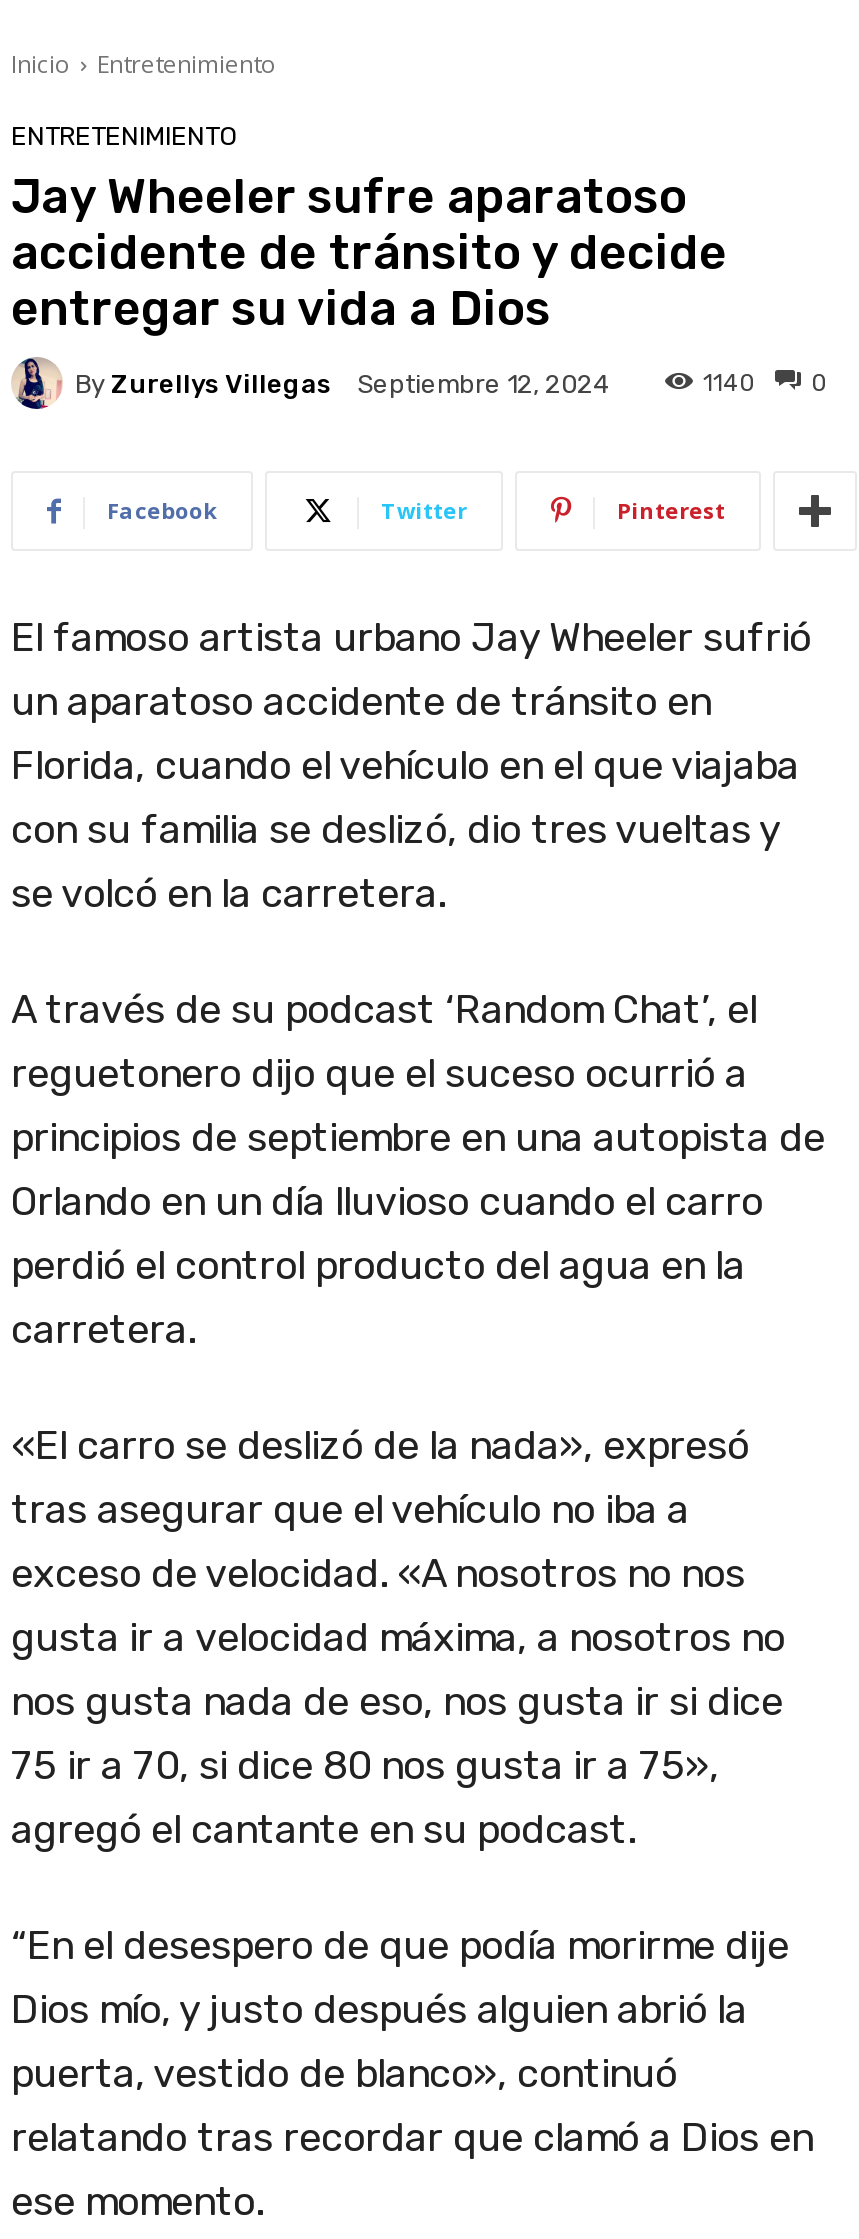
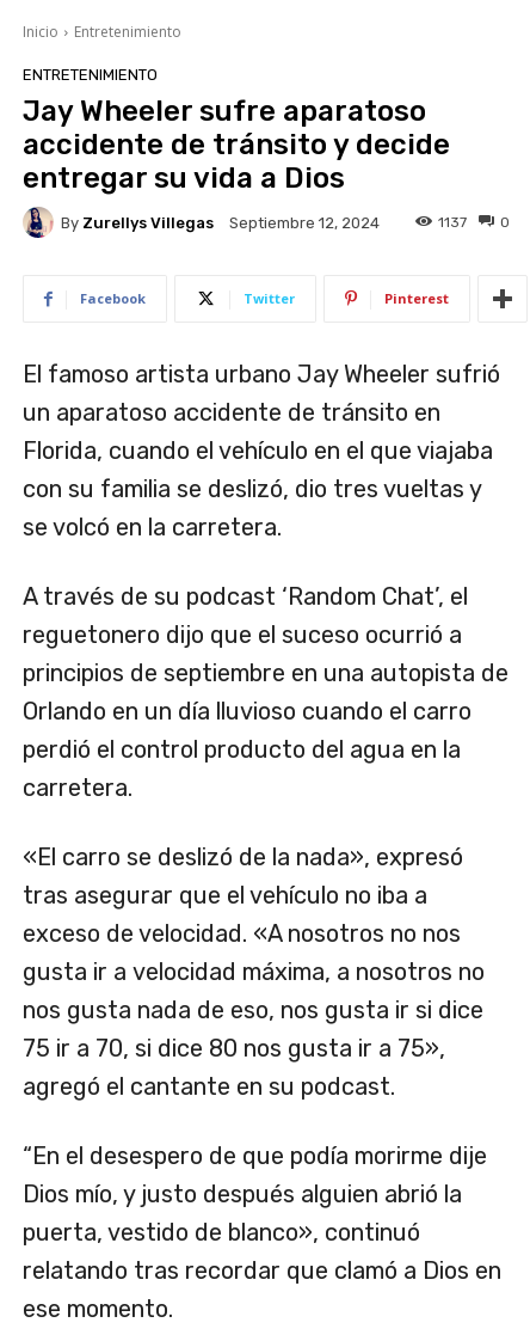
- 1140 0
+ 1137 0
